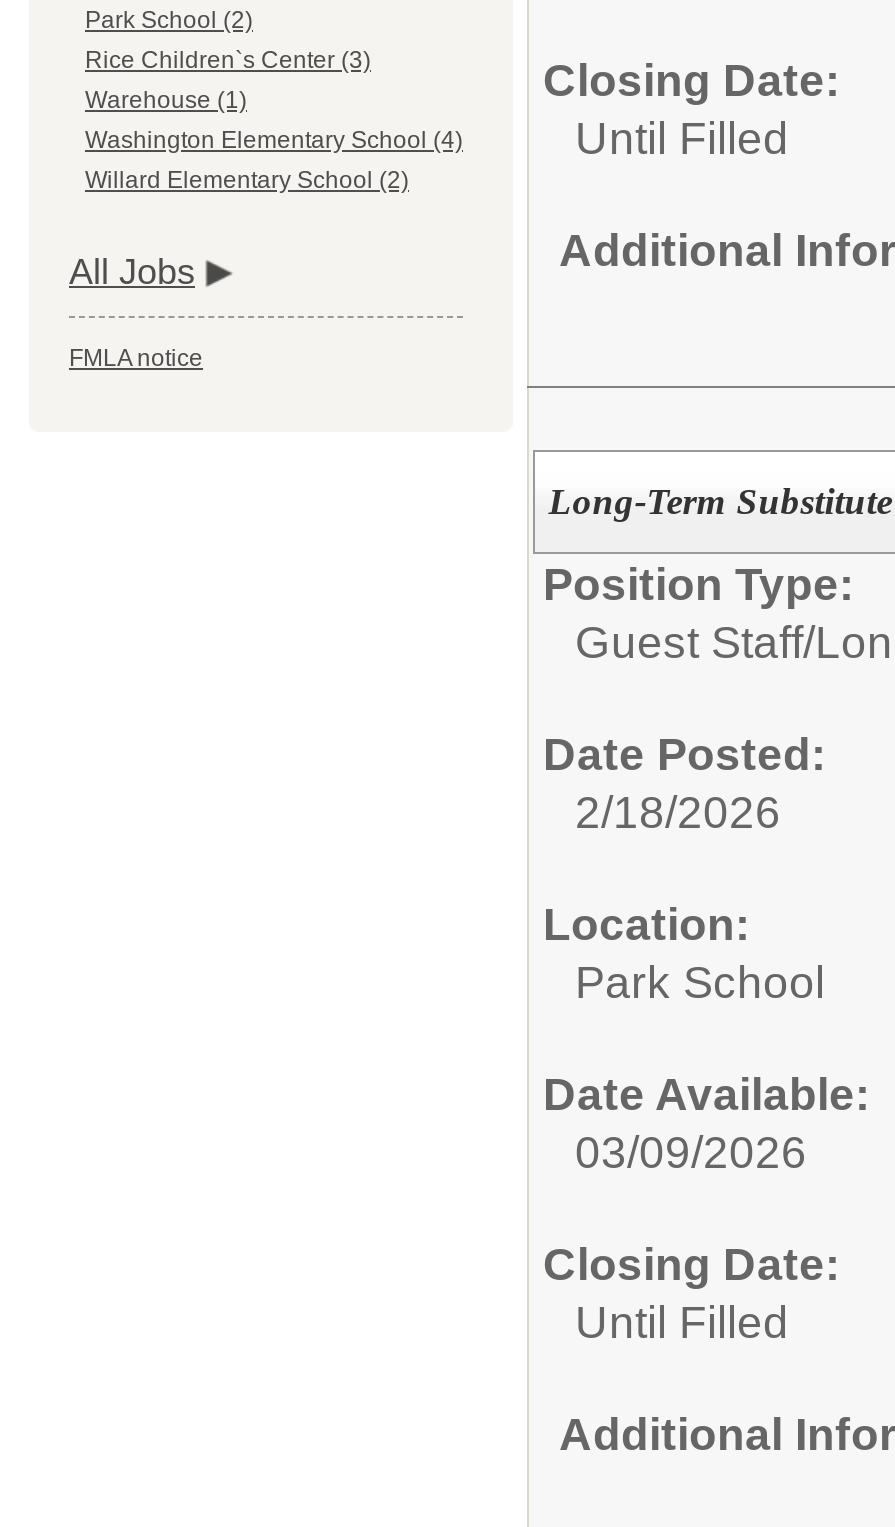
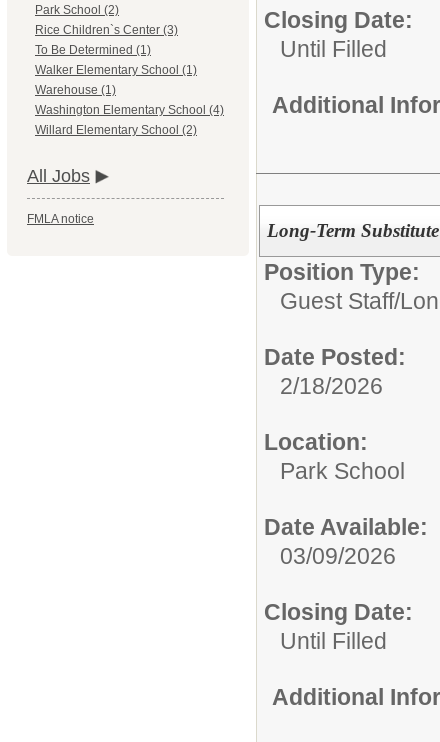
moved down: Warehouse (1) | Washington Elementary School (4) | Willard Elementary School (2) | All Jobs | FMLA notice

+ To Be Determined (1)
+ Walker Elementary School (1)
